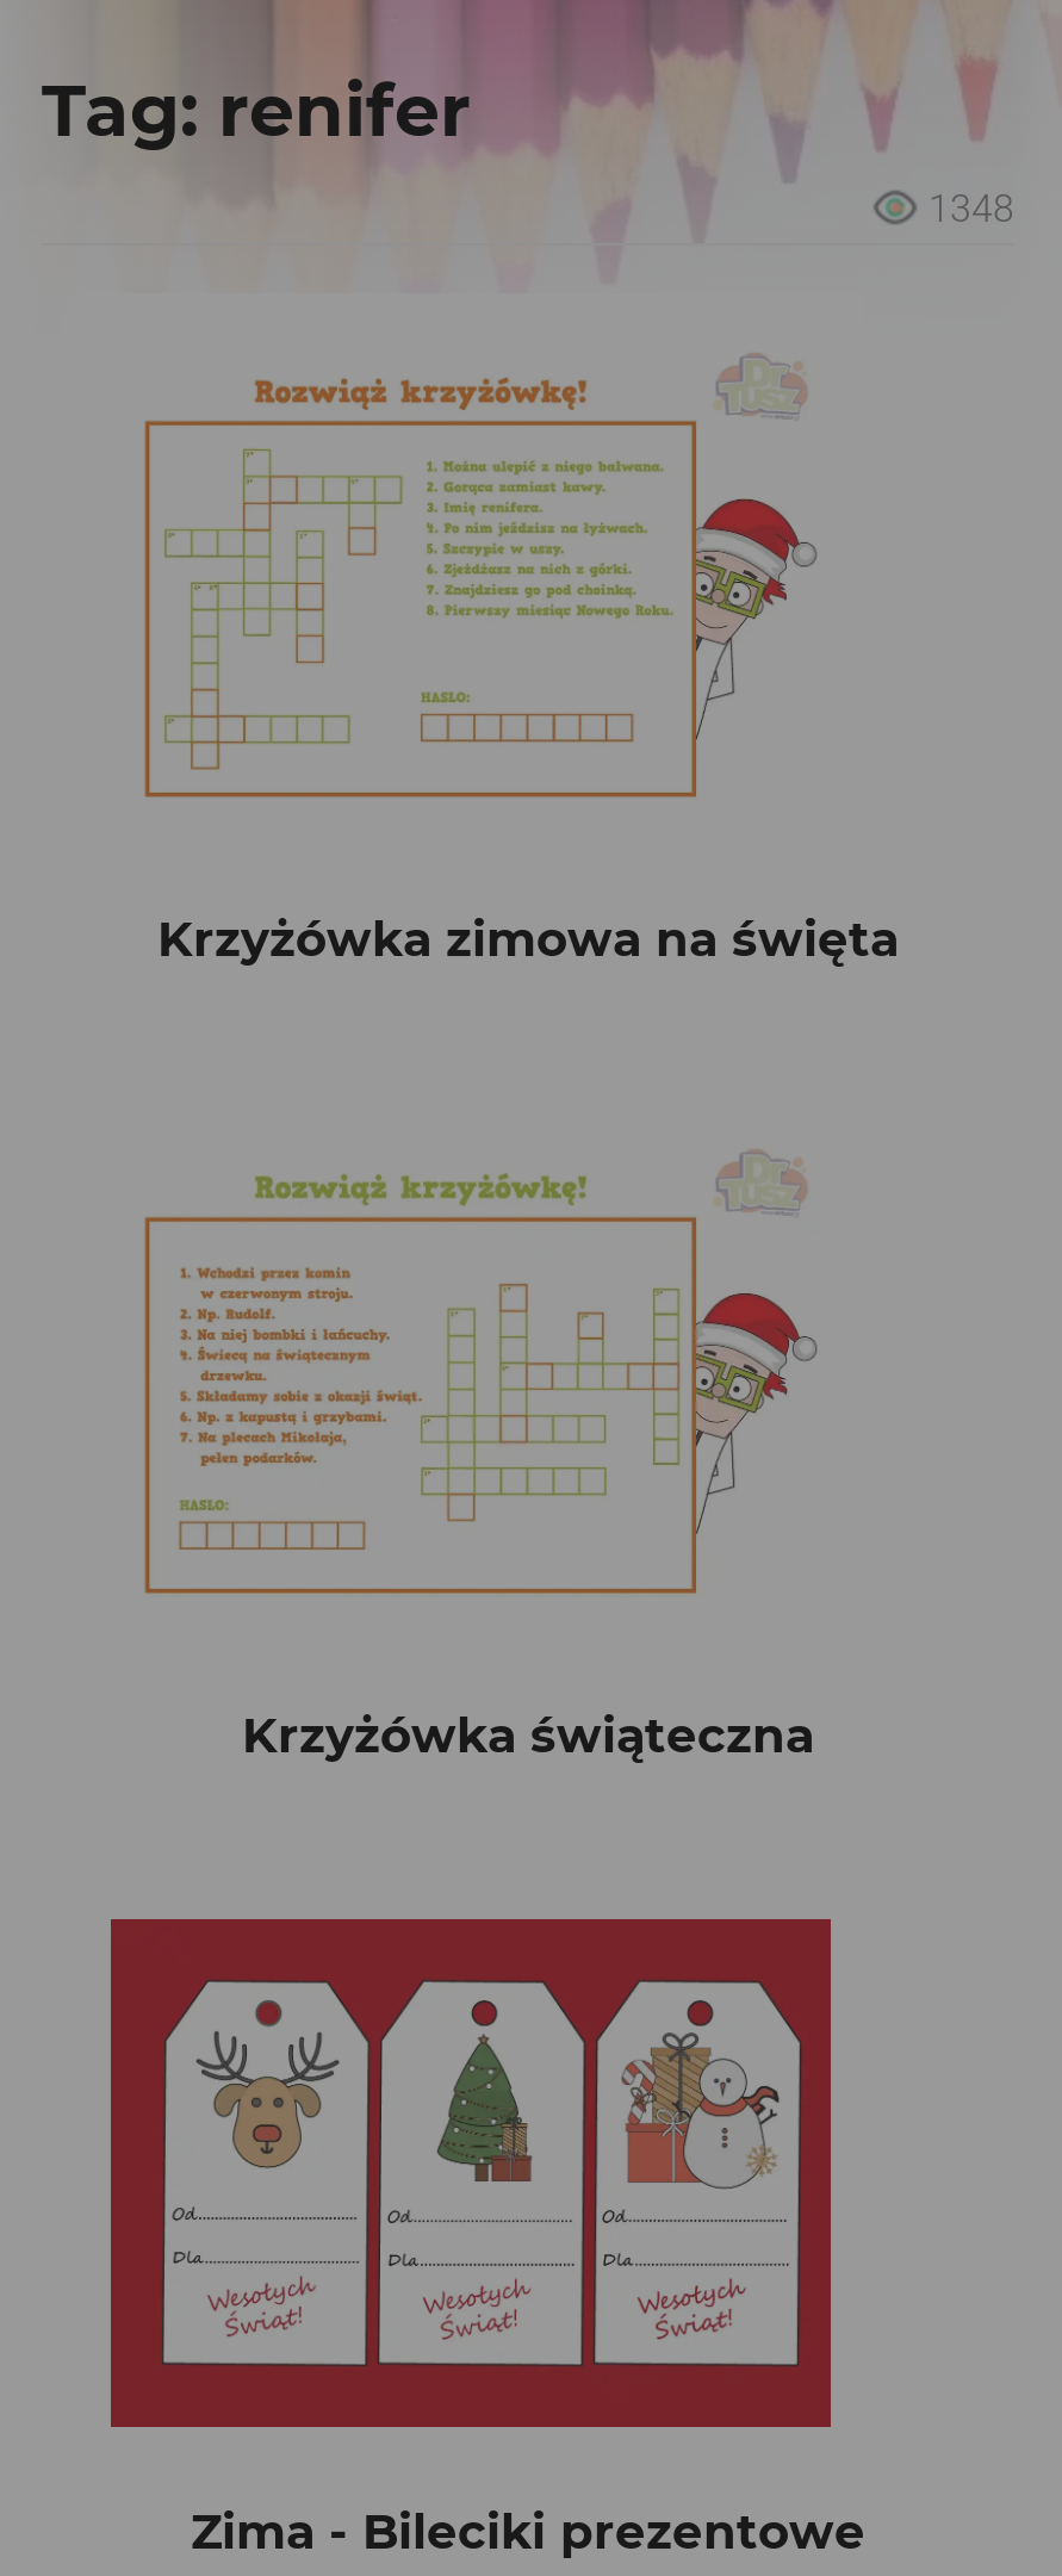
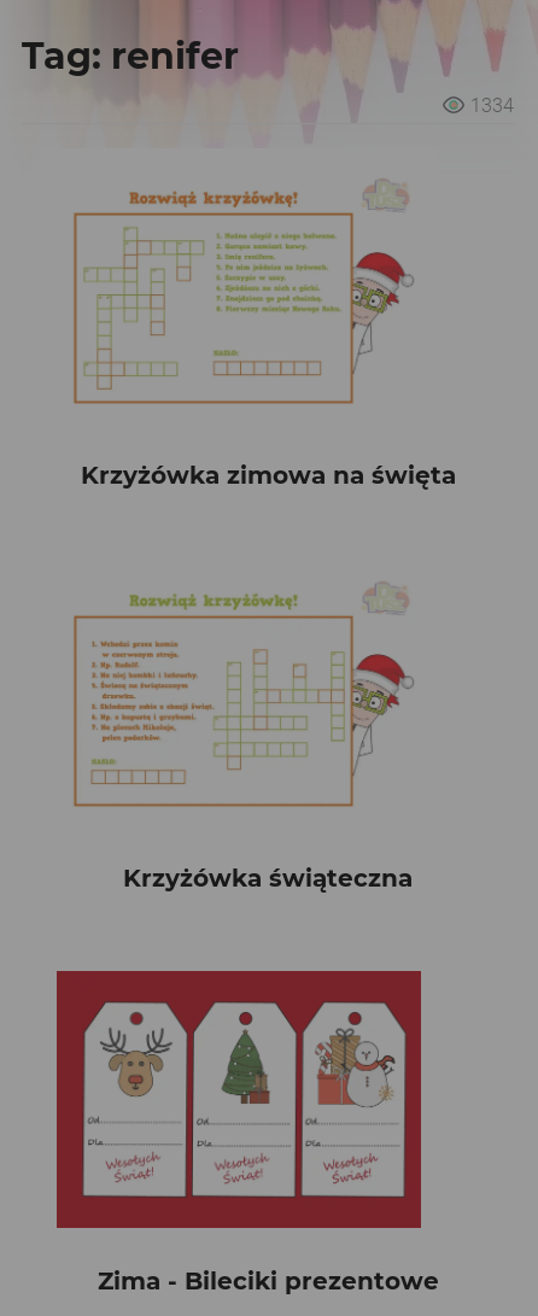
- 1348
+ 1334
